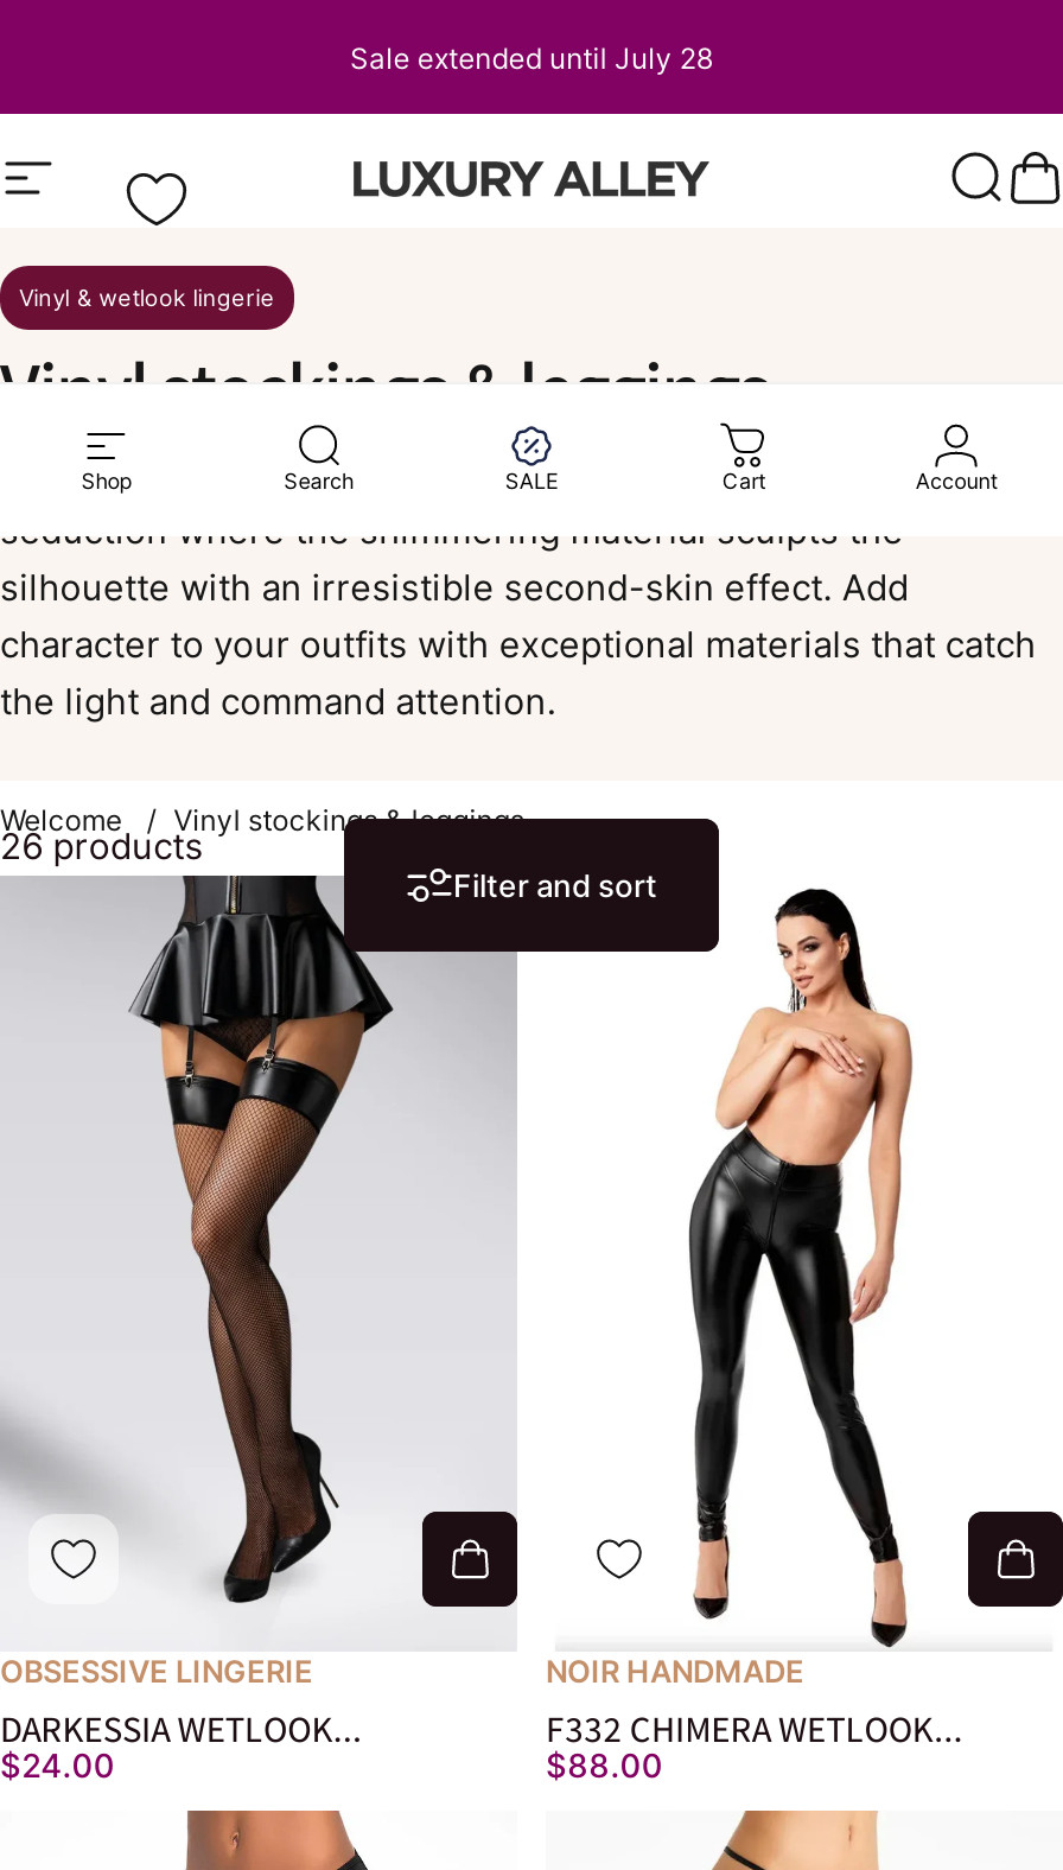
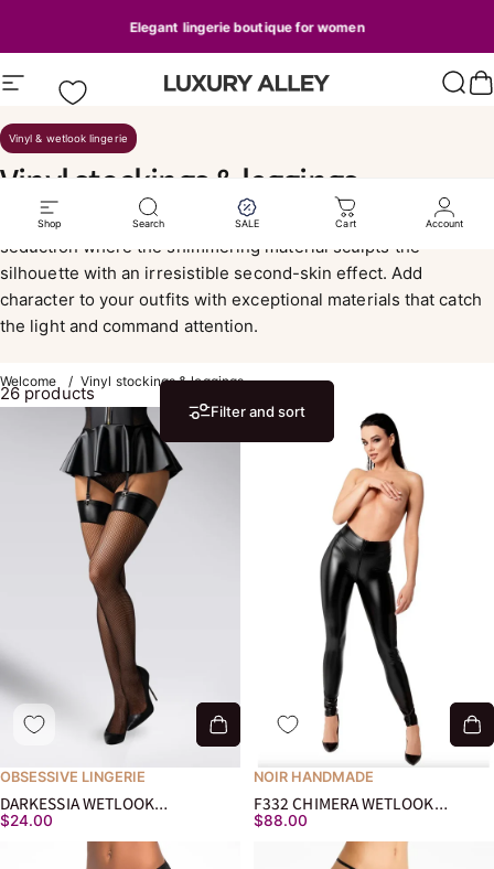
- Sale extended until July 28
+ Elegant lingerie boutique for women
